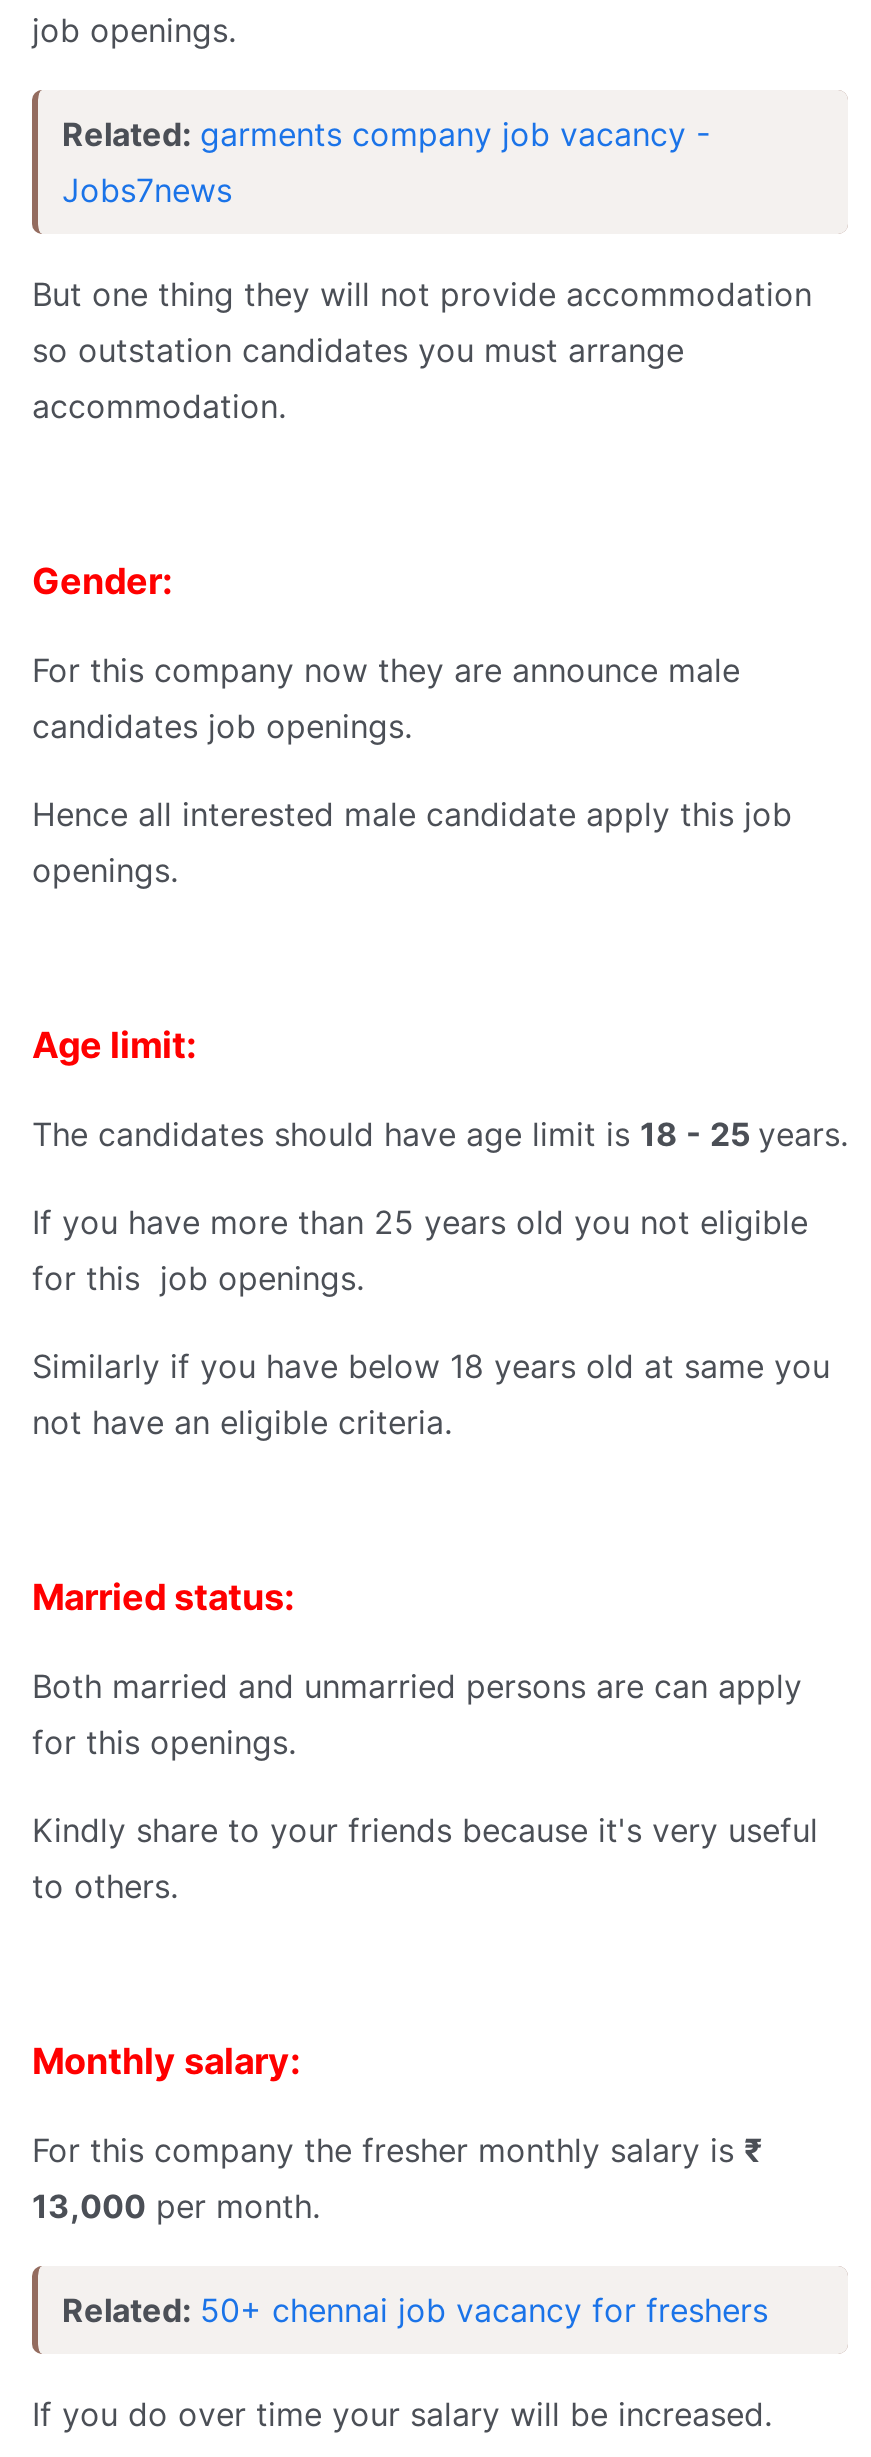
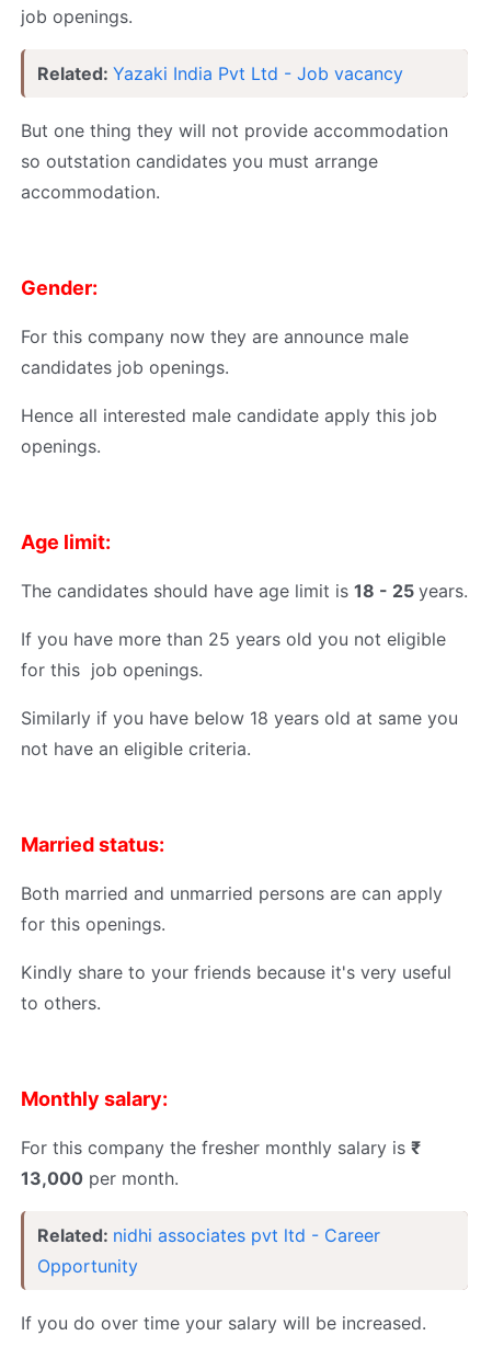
- Related: garments company job vacancy -
- Jobs7news
+ Related: Yazaki India Pvt Ltd - Job vacancy

moved up: But one thing they will not provide accommodation | so outstation candidates you must arrange | accommodation. | ... | For this company the fresher monthly salary is ₹ | 13,000 per month.

- Related: 50+ chennai job vacancy for freshers
+ Related: nidhi associates pvt ltd - Career
+ Opportunity
